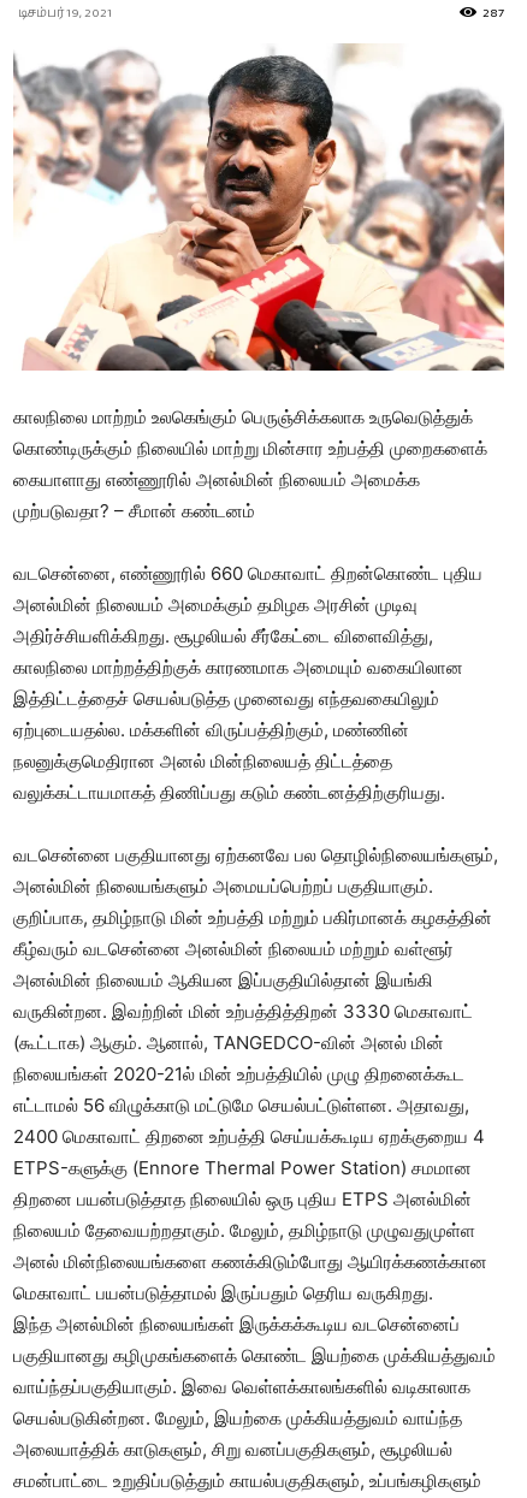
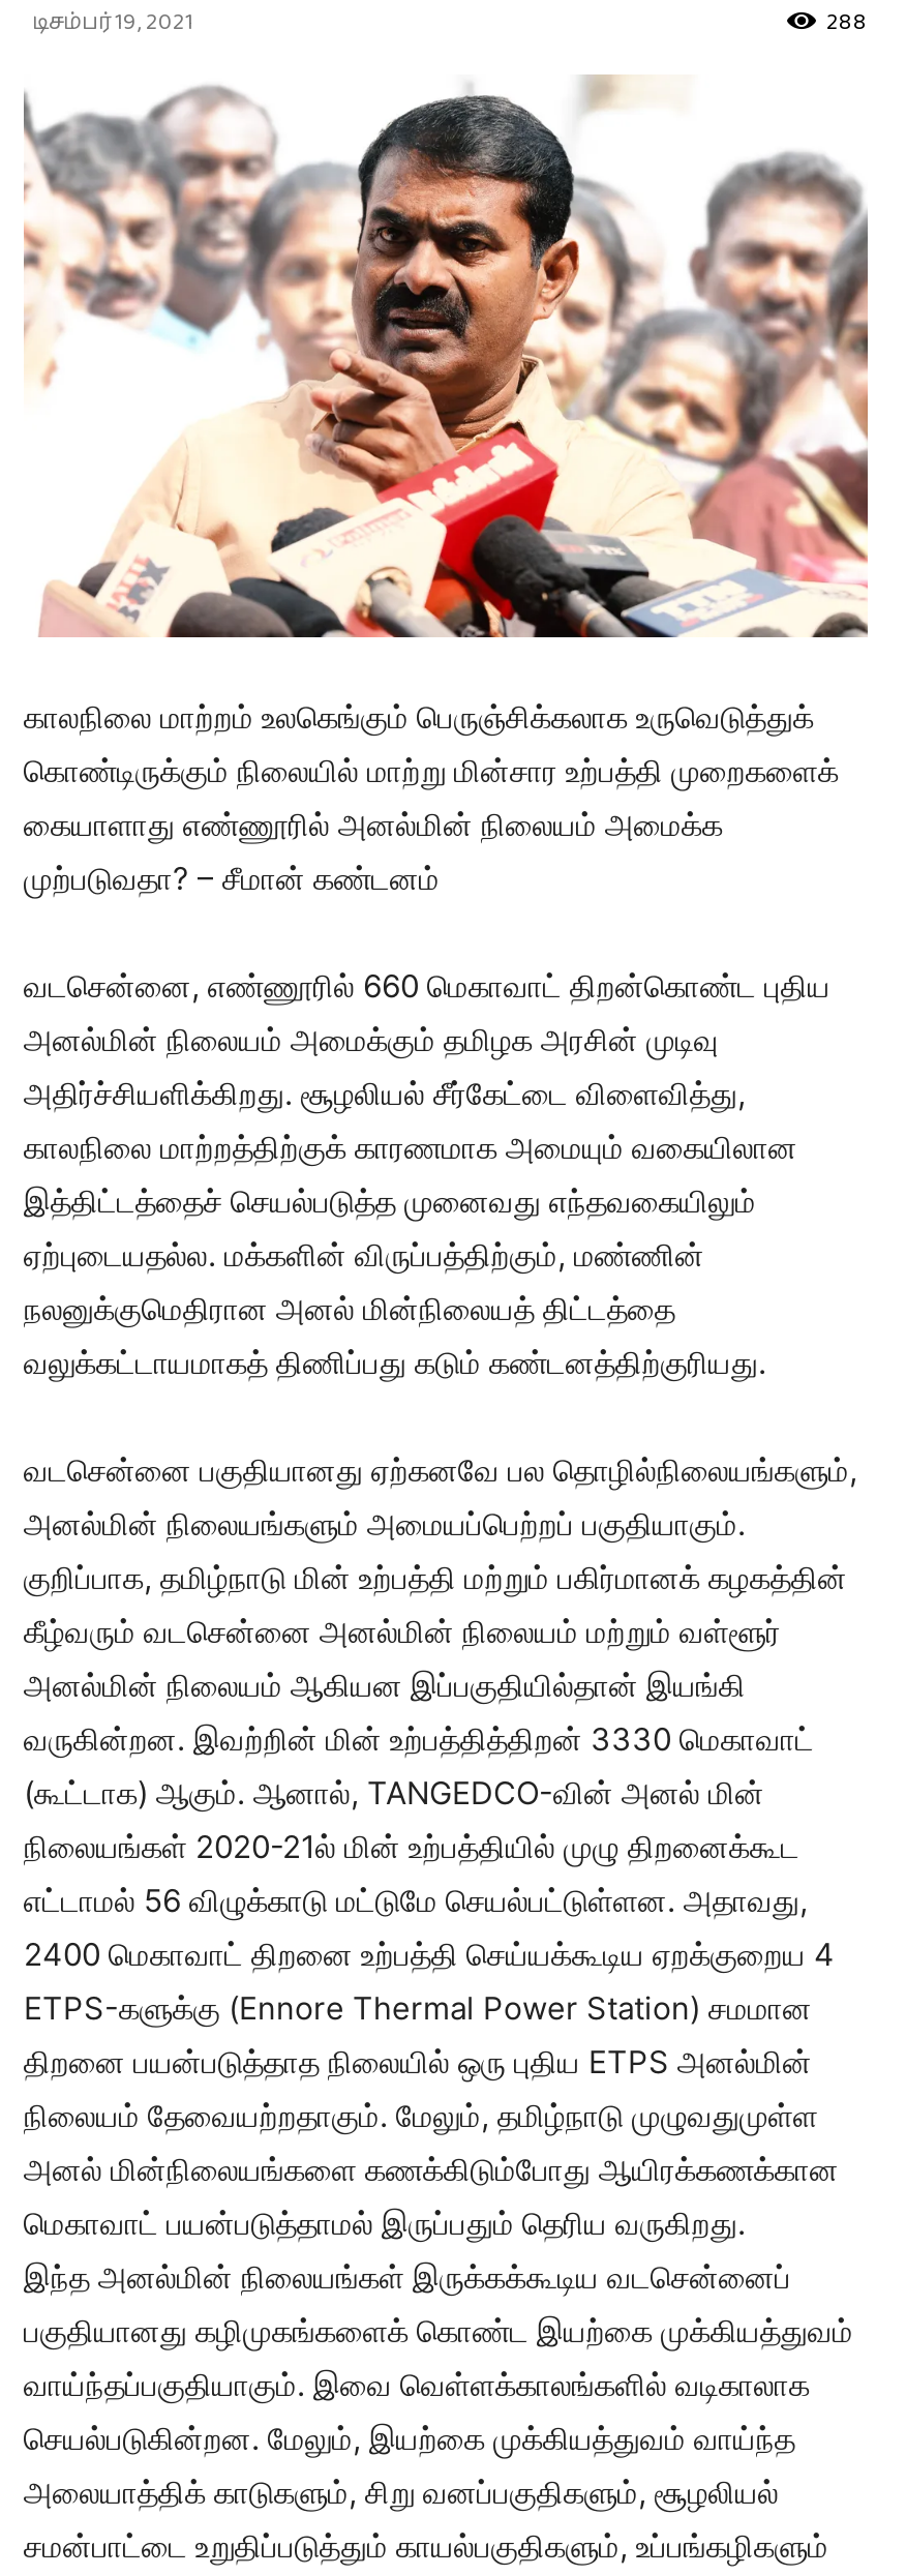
- 287
+ 288
